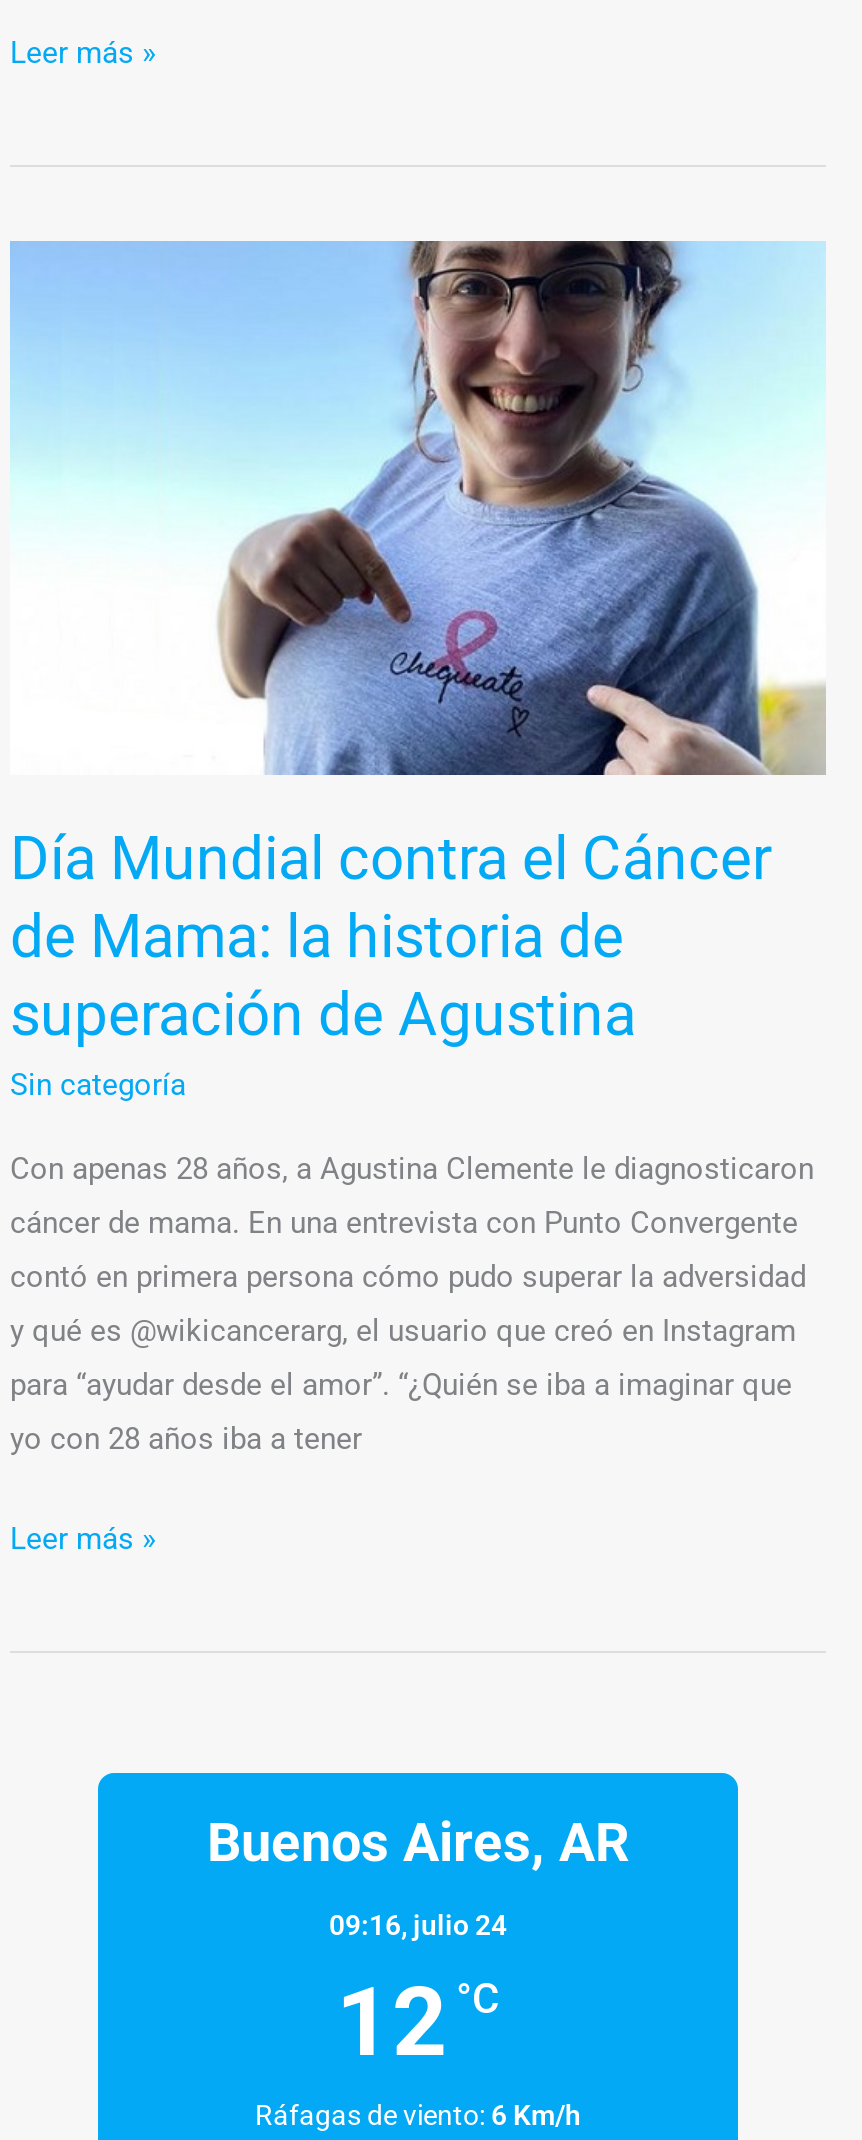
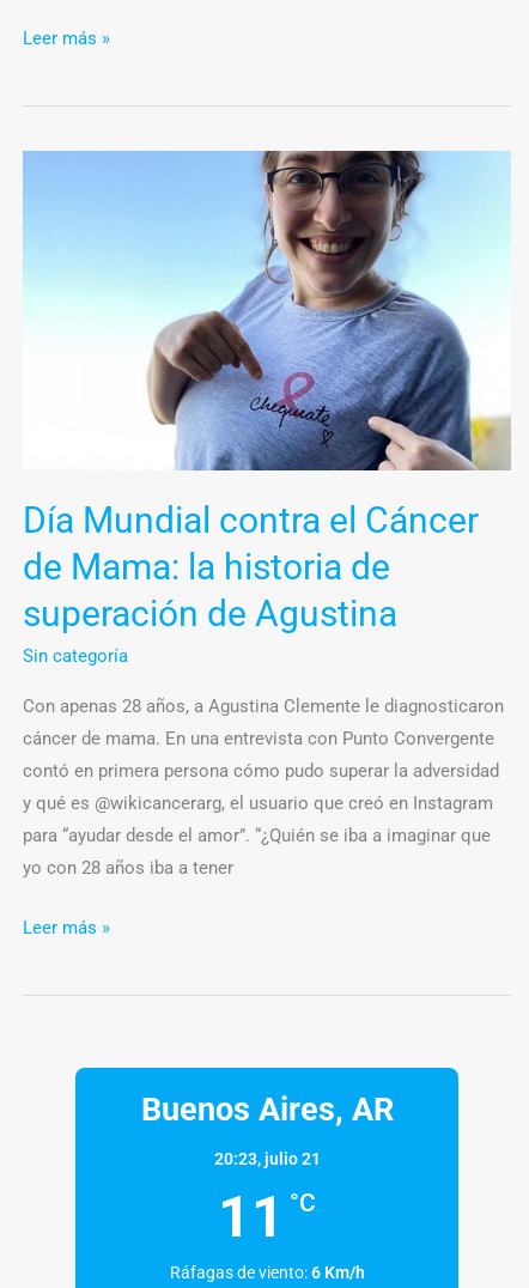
- 09:16, julio 24
+ 20:23, julio 21

- 12 °C
+ 11 °C
